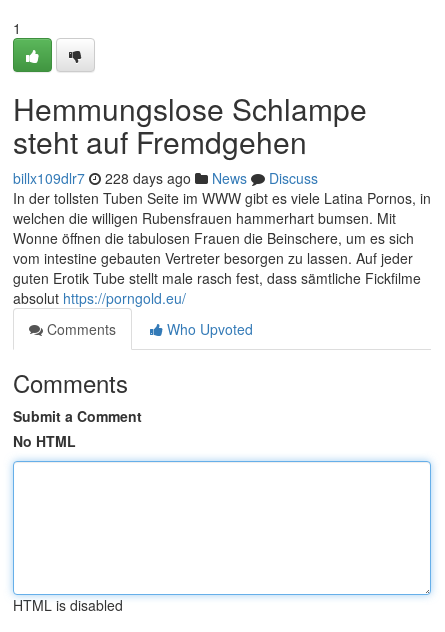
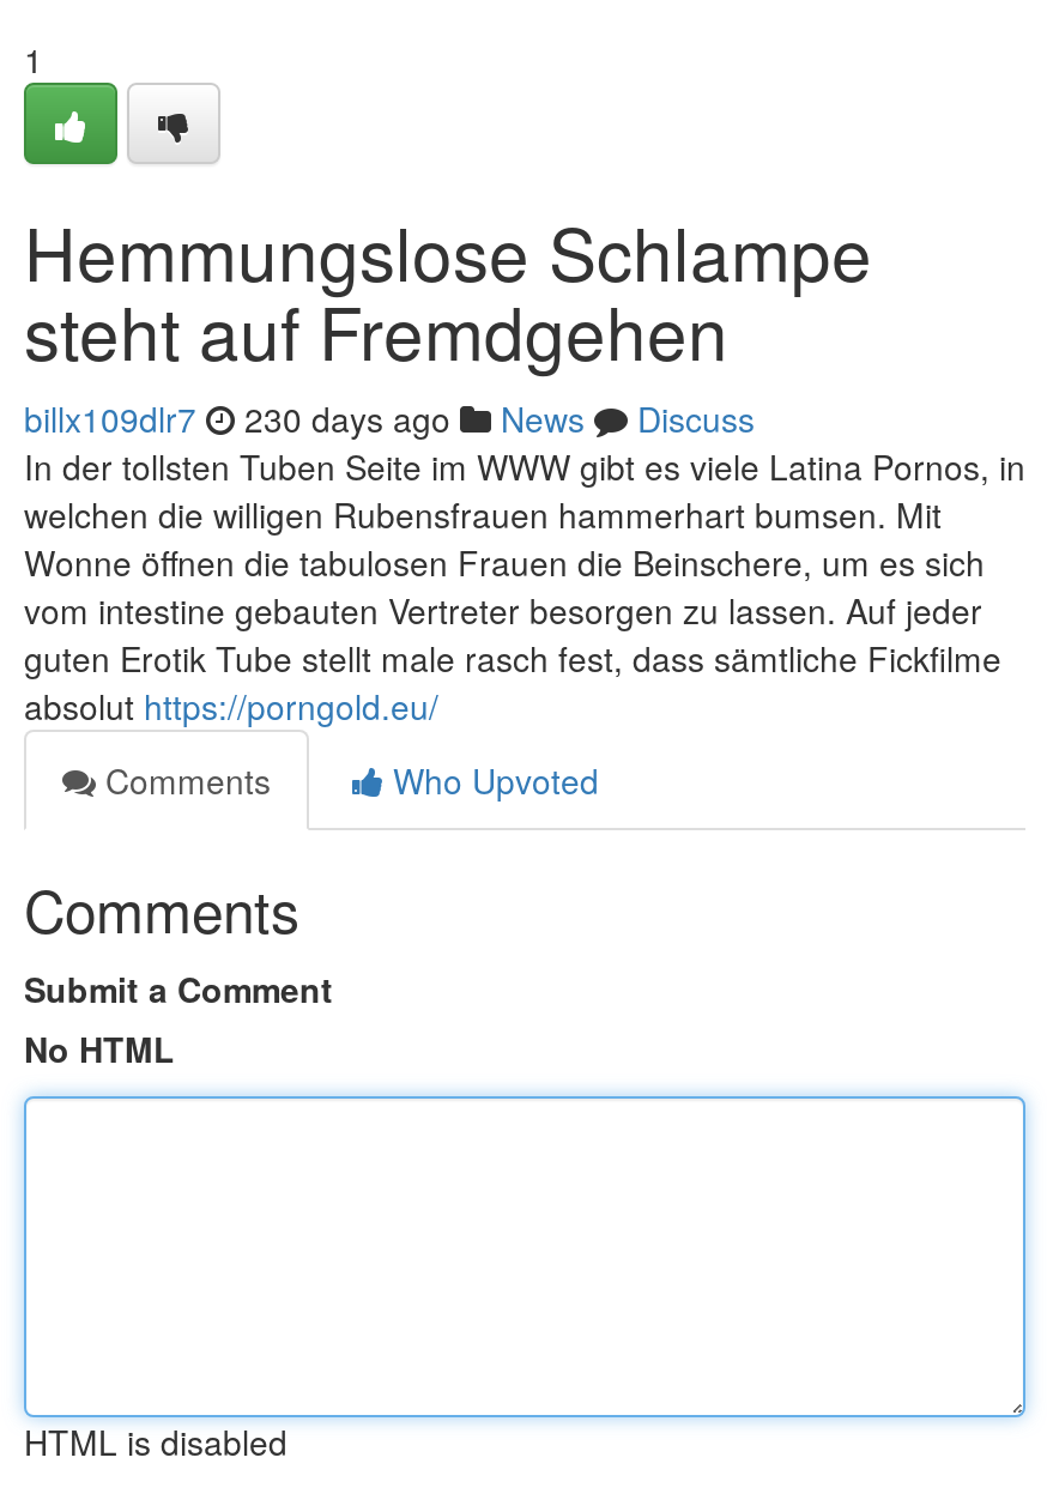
- billx109dlr7 228 days ago News Discuss
+ billx109dlr7 230 days ago News Discuss
